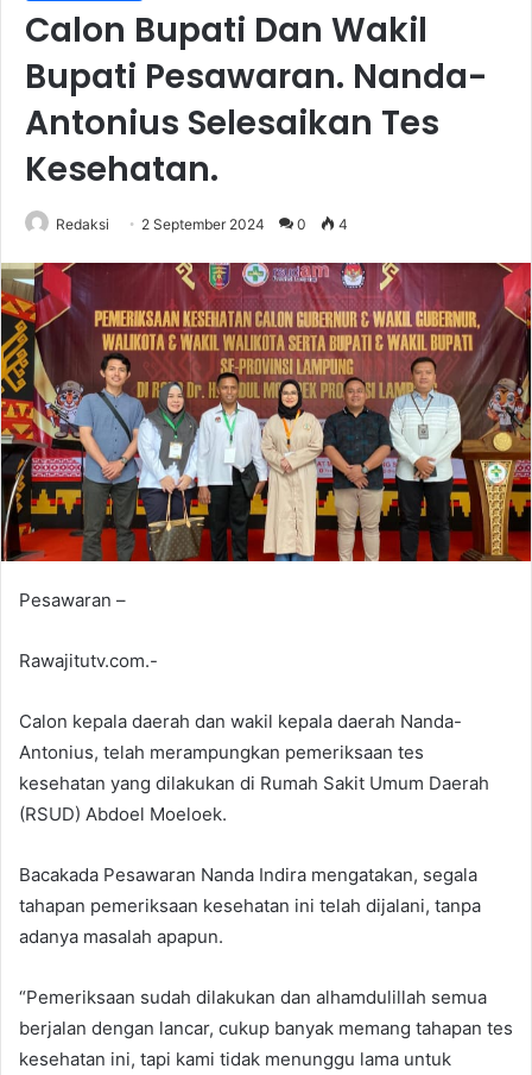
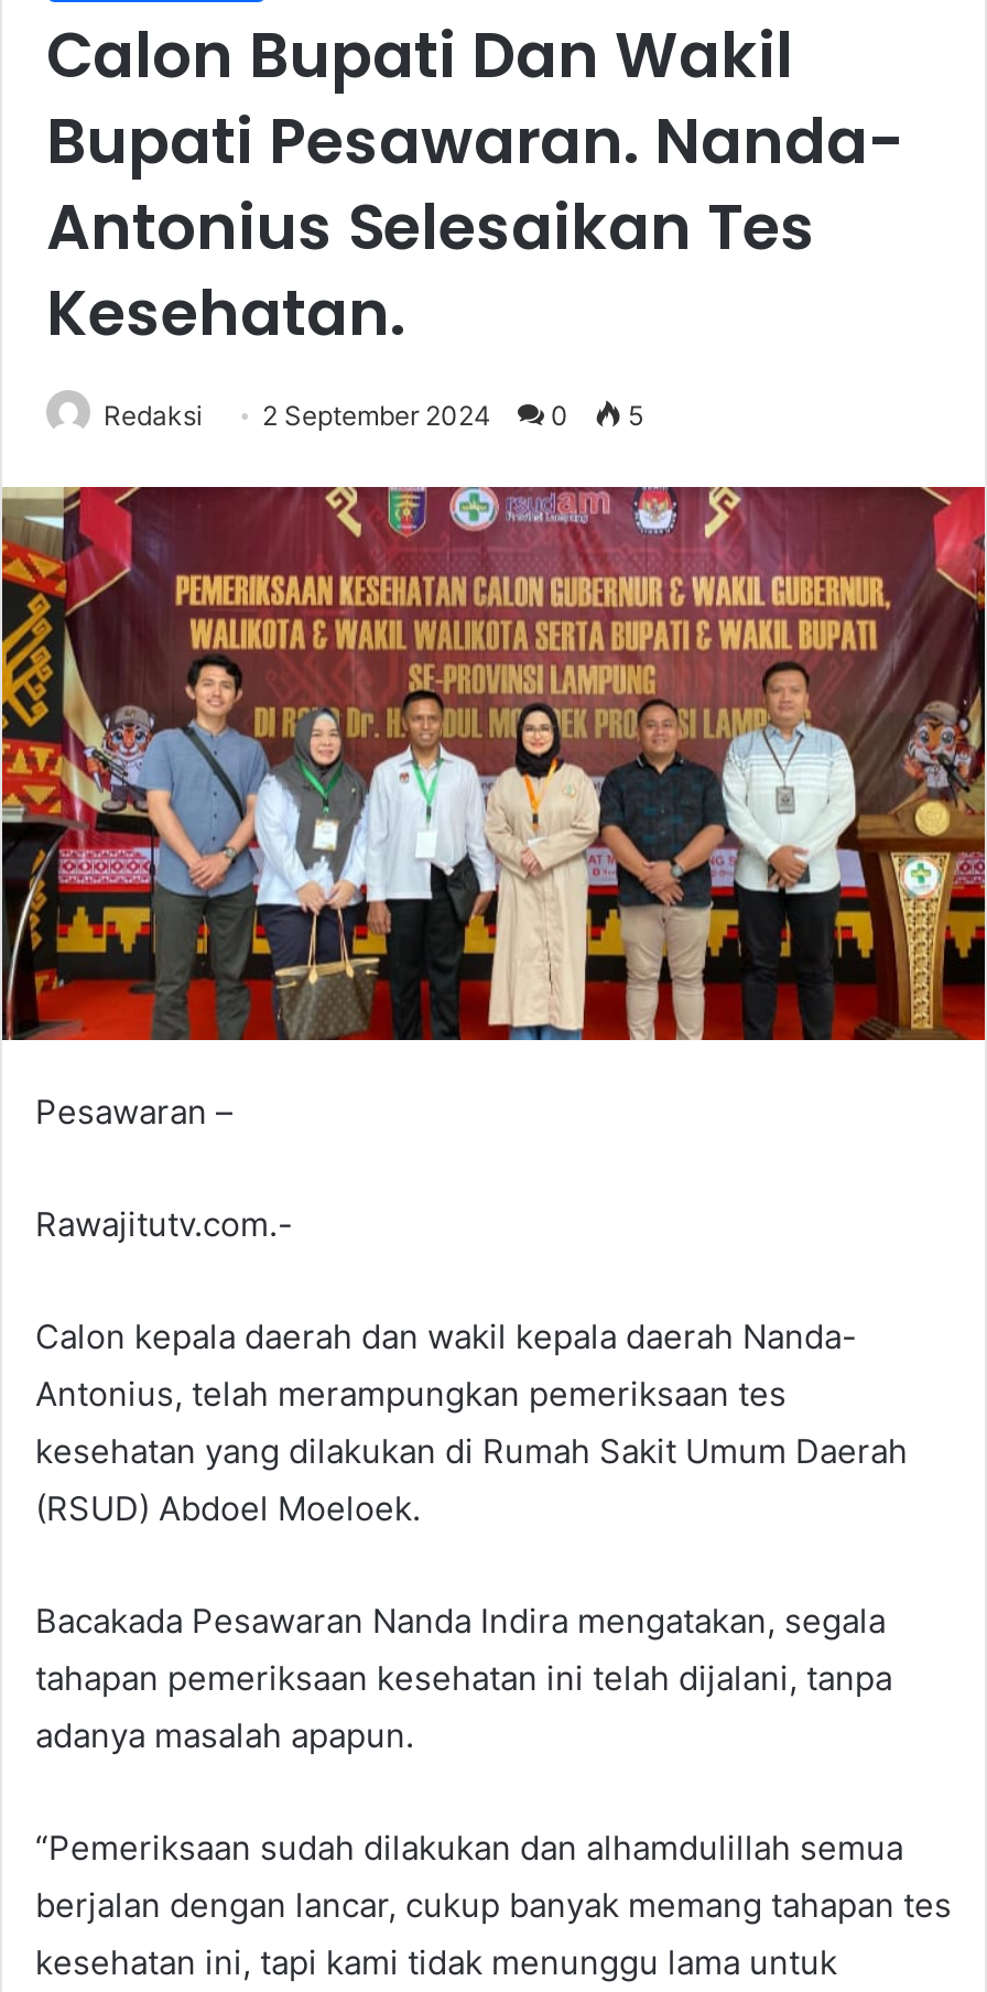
- Redaksi 2 September 2024 0 4
+ Redaksi 2 September 2024 0 5
